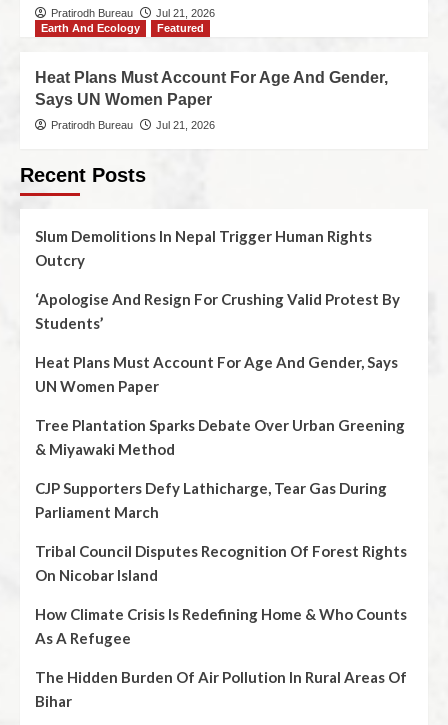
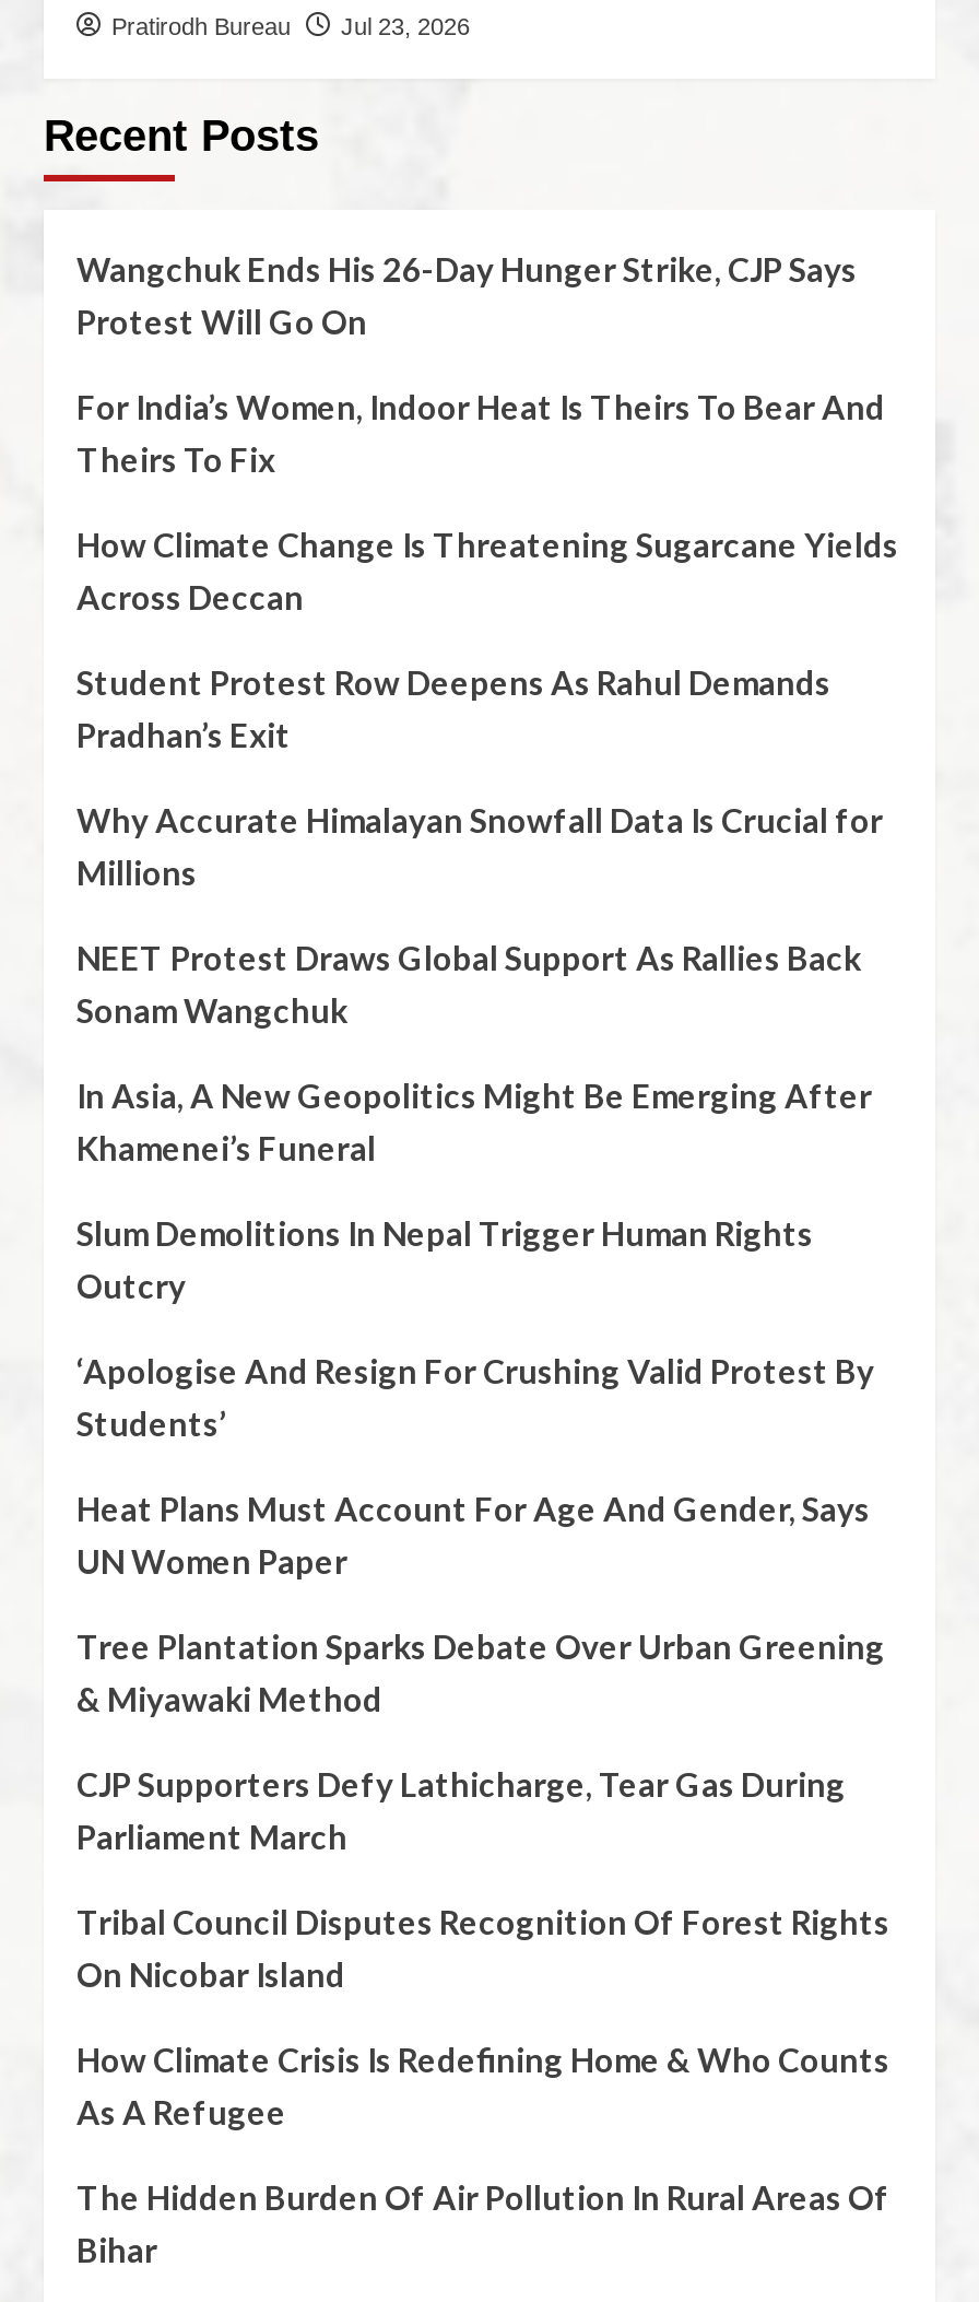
- Jul 21, 2026
- Earth And Ecology
- Featured
- Heat Plans Must Account For Age And Gender,
- Says UN Women Paper
- Pratirodh Bureau
- Jul 21, 2026
+ Jul 23, 2026

moved up: Recent Posts

+ Wangchuk Ends His 26-Day Hunger Strike, CJP Says
+ Protest Will Go On
+ For India’s Women, Indoor Heat Is Theirs To Bear And
+ Theirs To Fix
+ How Climate Change Is Threatening Sugarcane Yields
+ Across Deccan
+ Student Protest Row Deepens As Rahul Demands
+ Pradhan’s Exit
+ Why Accurate Himalayan Snowfall Data Is Crucial for
+ Millions
+ NEET Protest Draws Global Support As Rallies Back
+ Sonam Wangchuk
+ In Asia, A New Geopolitics Might Be Emerging After
+ Khamenei’s Funeral
